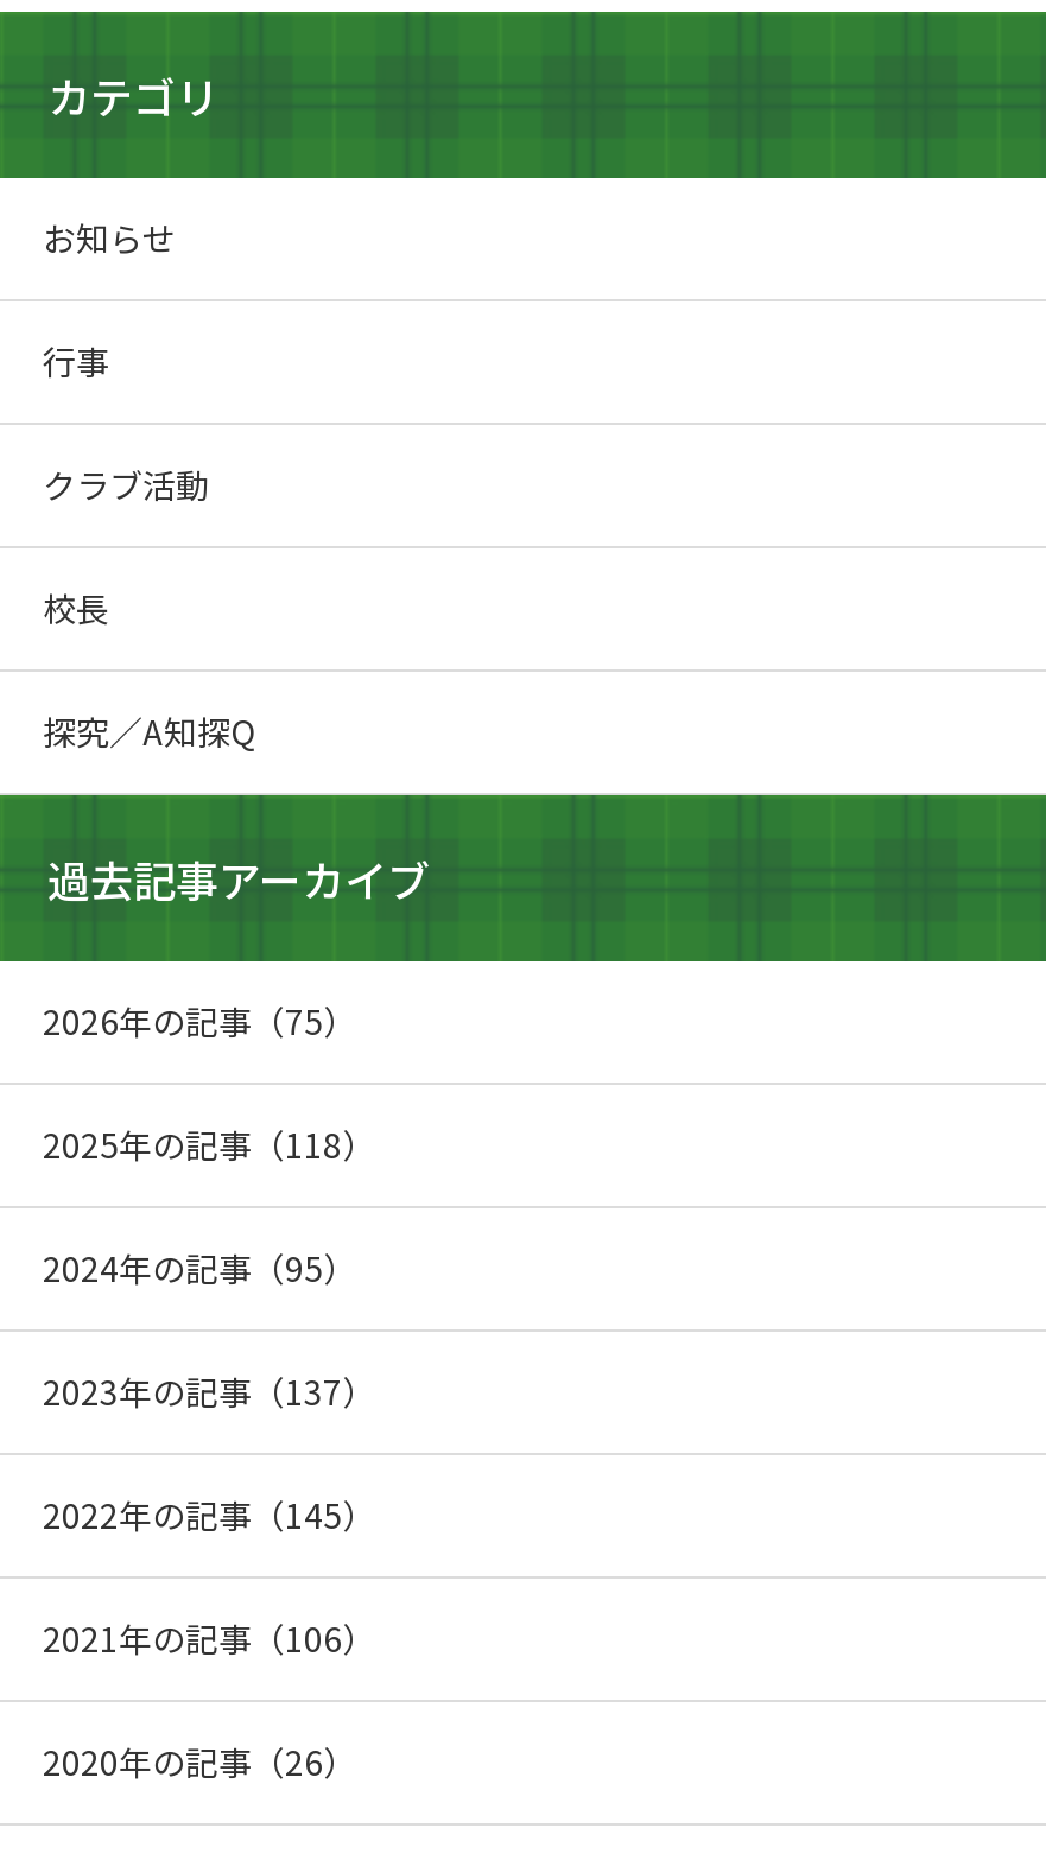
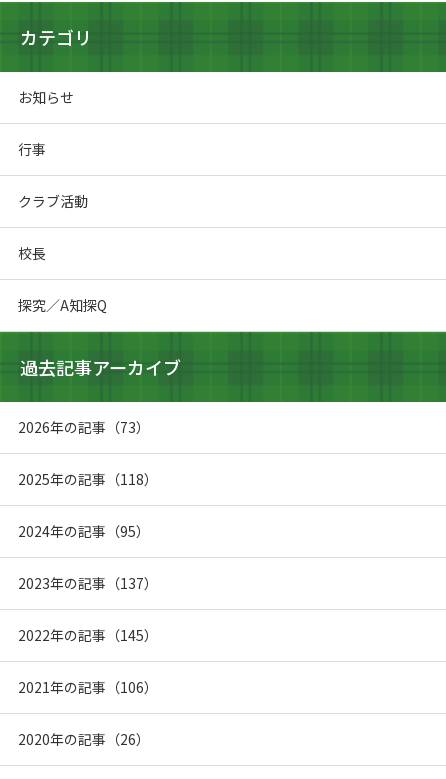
- 2026年の記事（75）
+ 2026年の記事（73）
